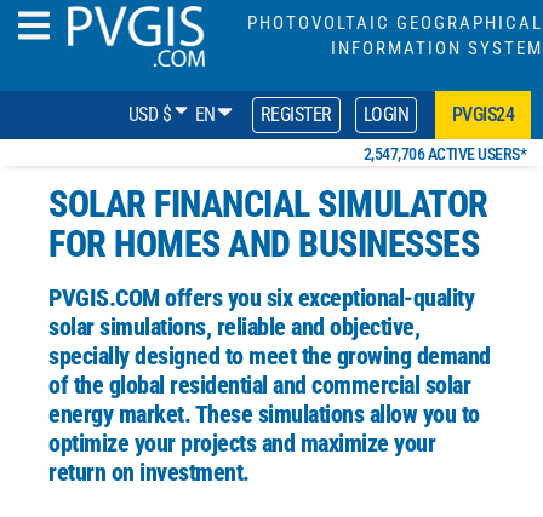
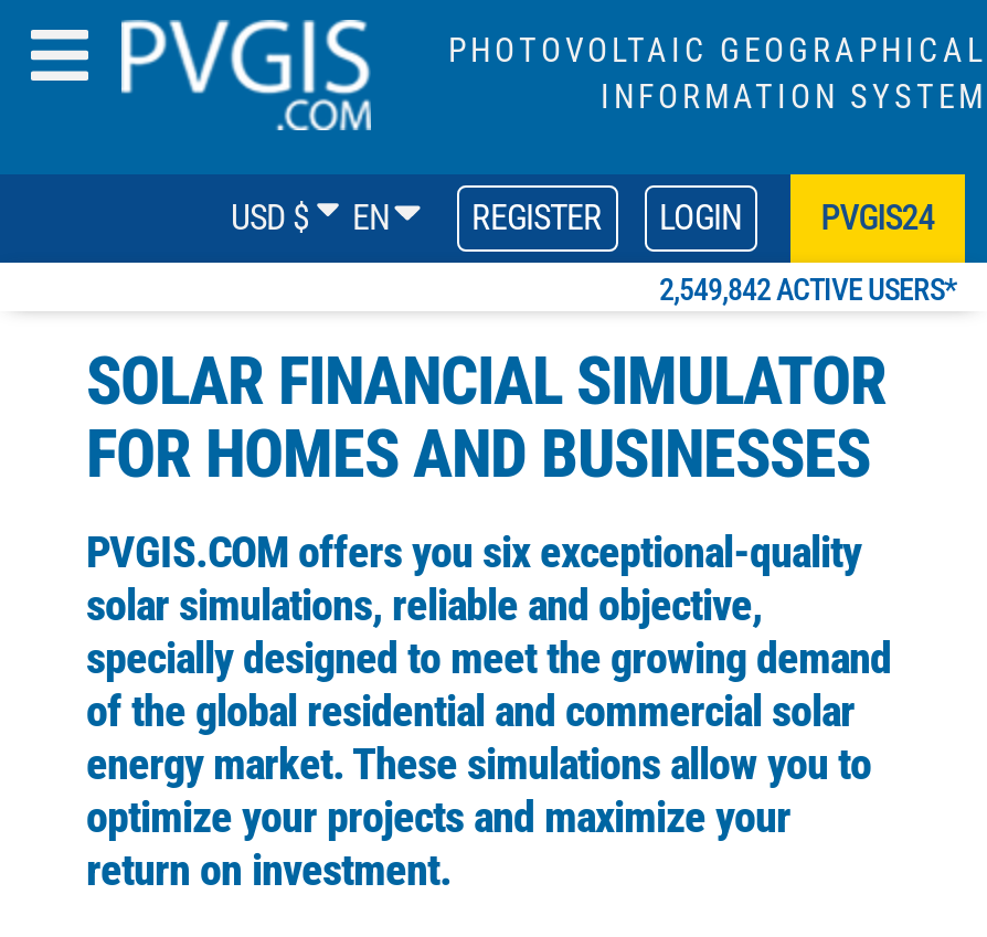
- 2,547,706 ACTIVE USERS*
+ 2,549,842 ACTIVE USERS*
